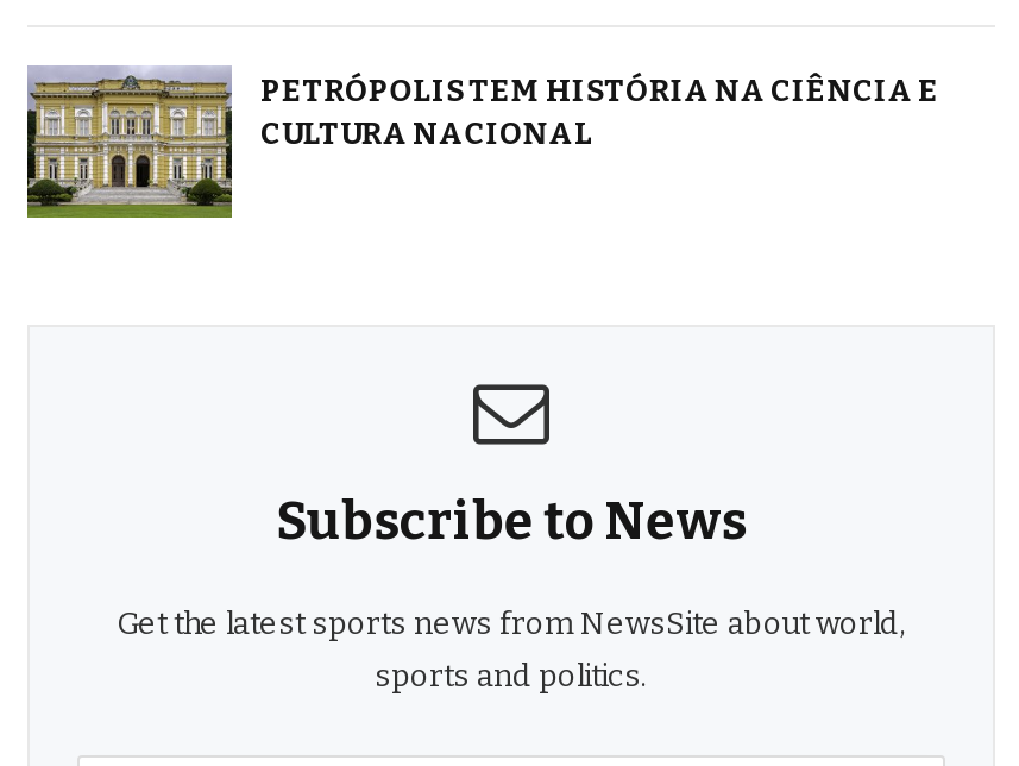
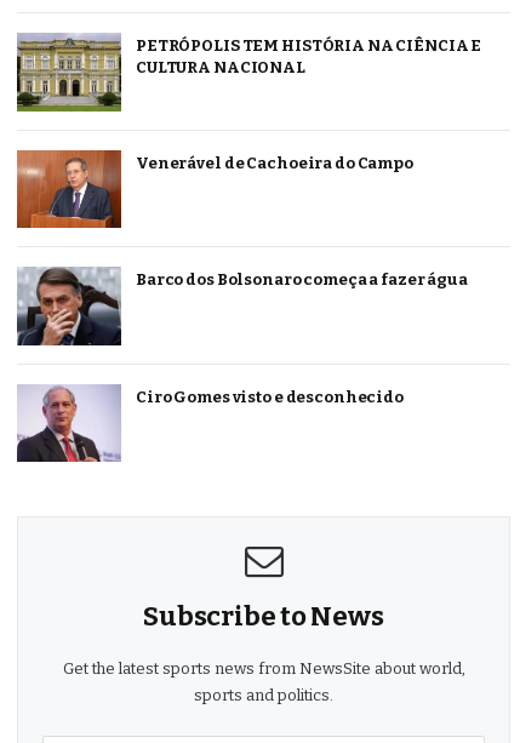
+ [image]
+ Venerável de Cachoeira do Campo

+ [image]
+ Barco dos Bolsonaro começa a fazer água

+ [image]
+ Ciro Gomes visto e desconhecido
